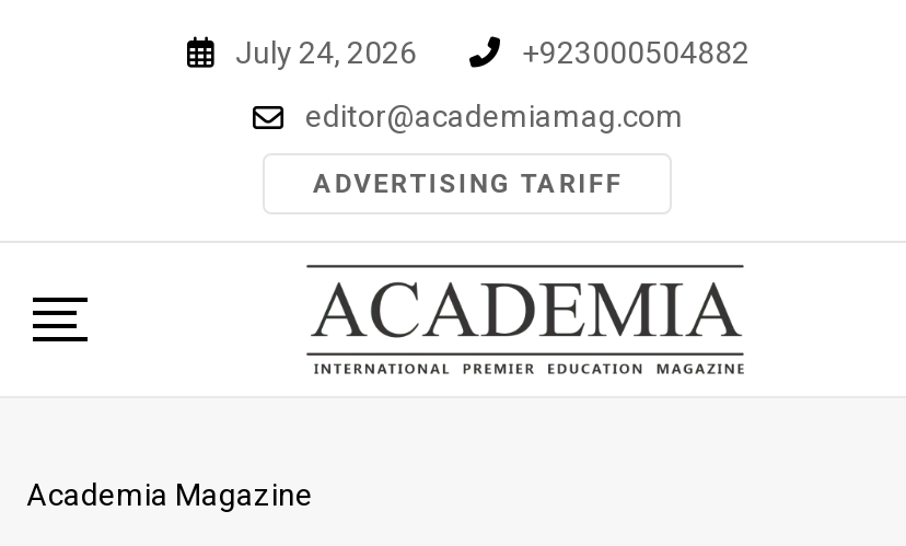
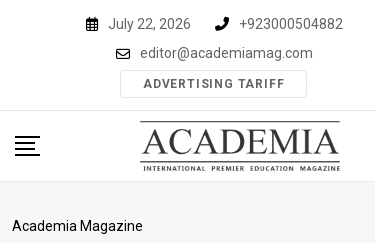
- July 24, 2026
+ July 22, 2026
